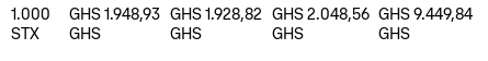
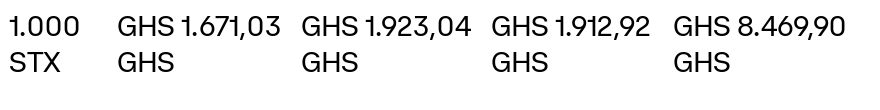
- GHS 1.948,93
+ GHS 1.671,03

- GHS 1.928,82
+ GHS 1.923,04

- GHS 2.048,56
+ GHS 1.912,92

- GHS 9.449,84
+ GHS 8.469,90
